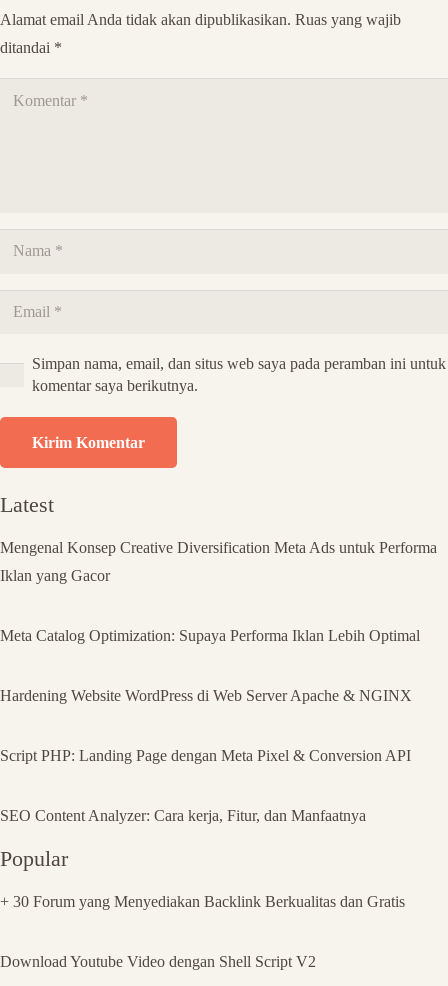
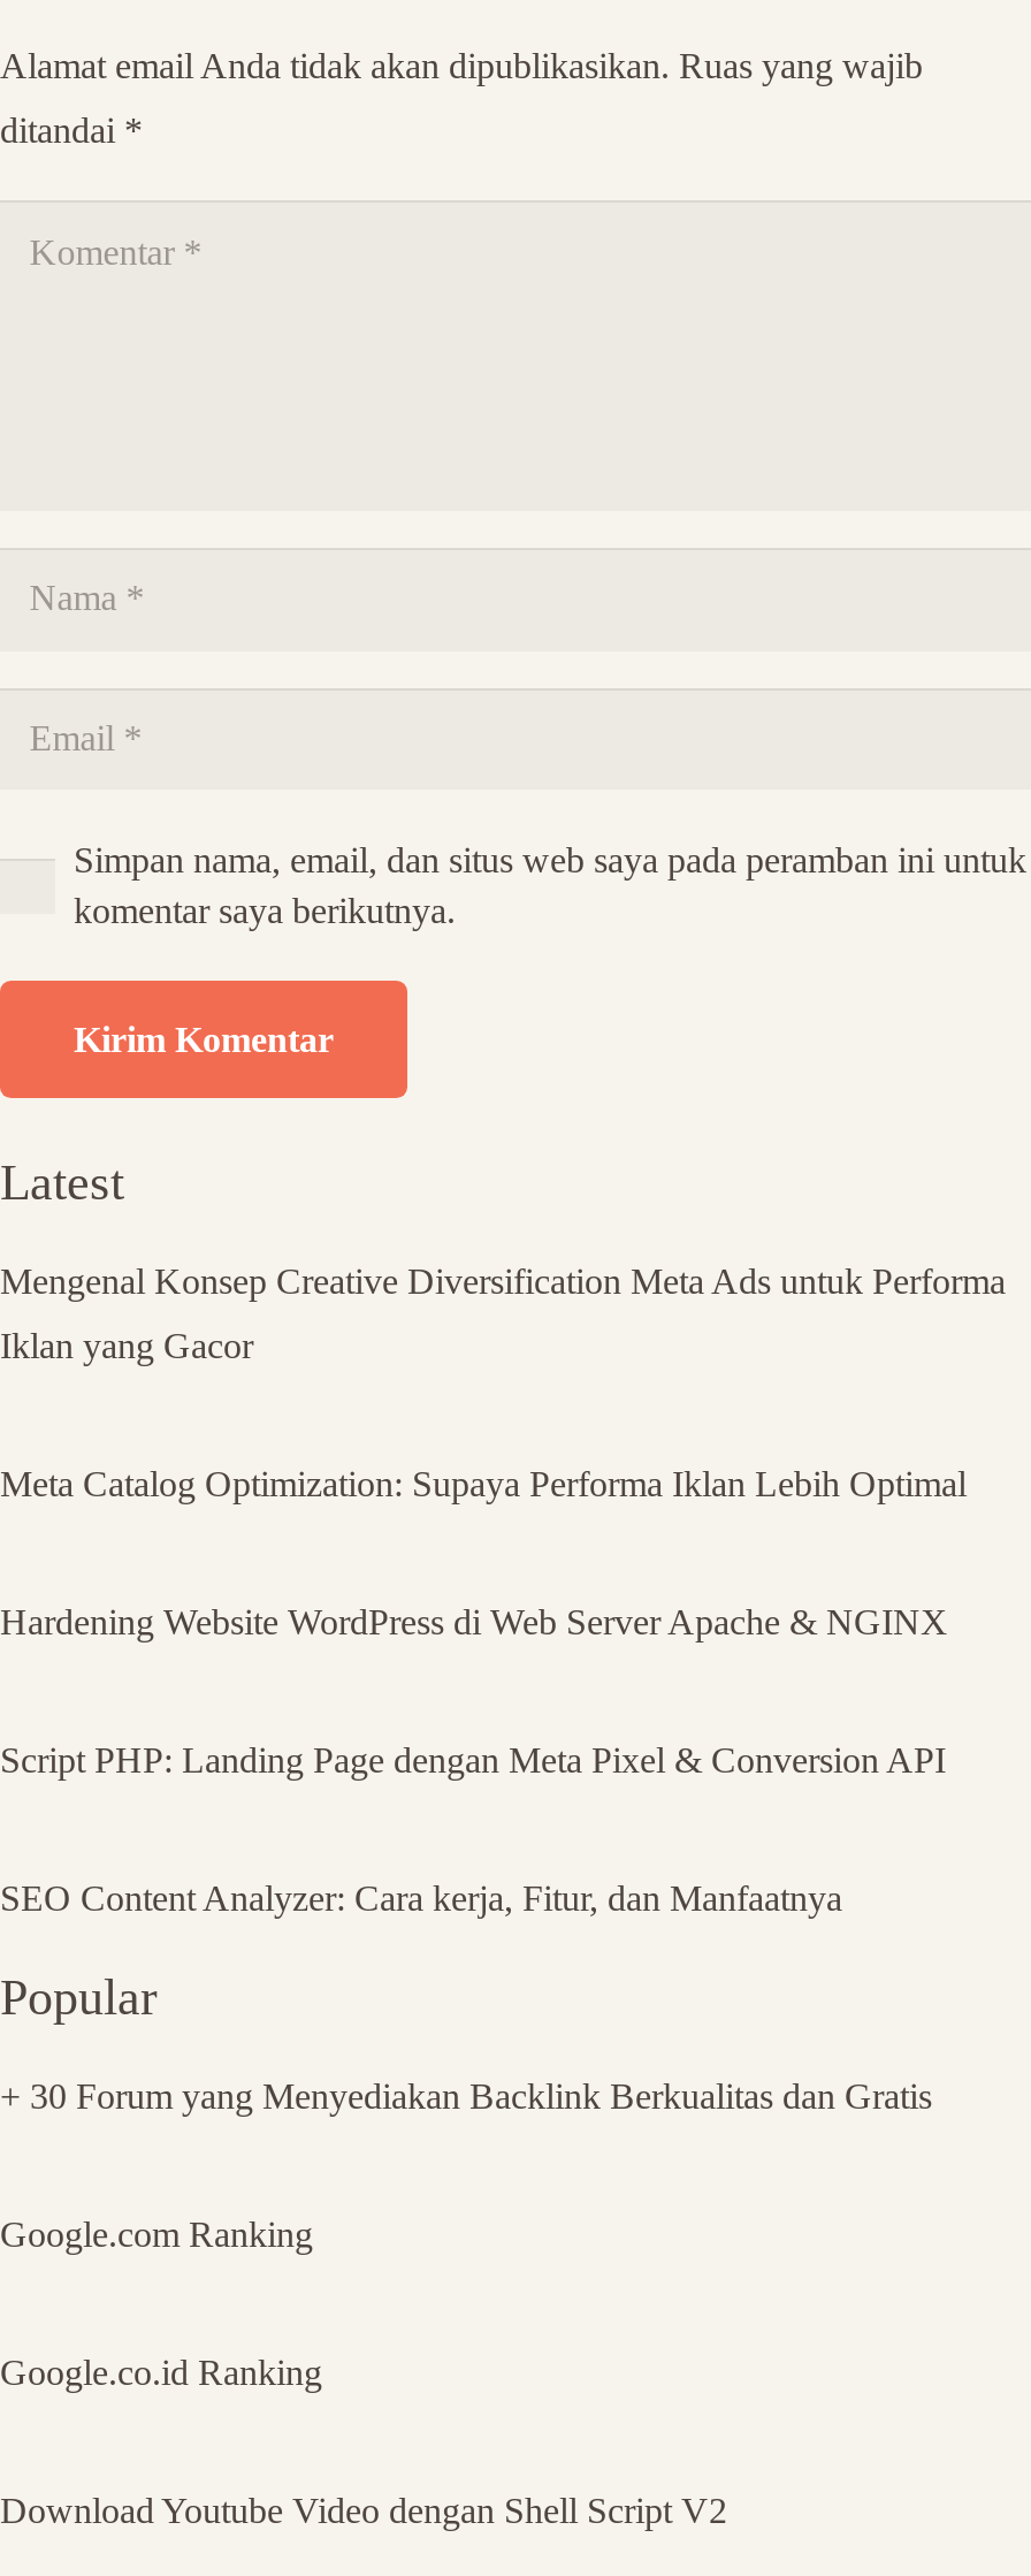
+ Google.com Ranking

+ Google.co.id Ranking
